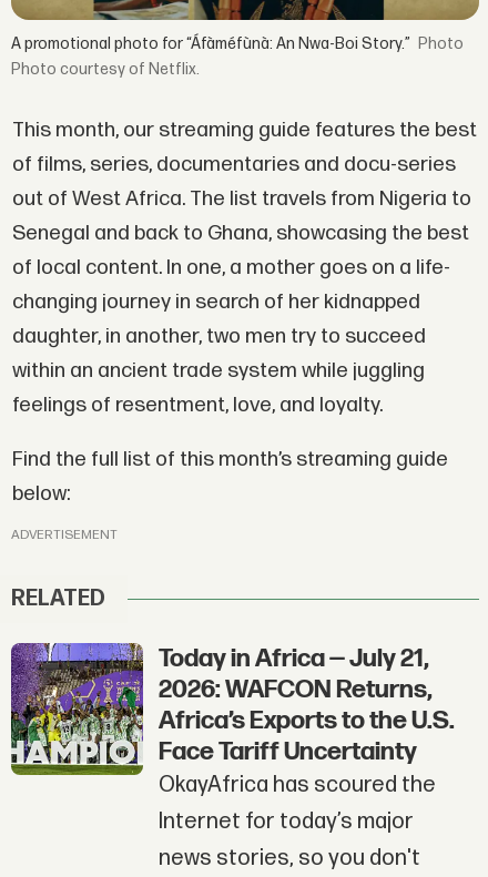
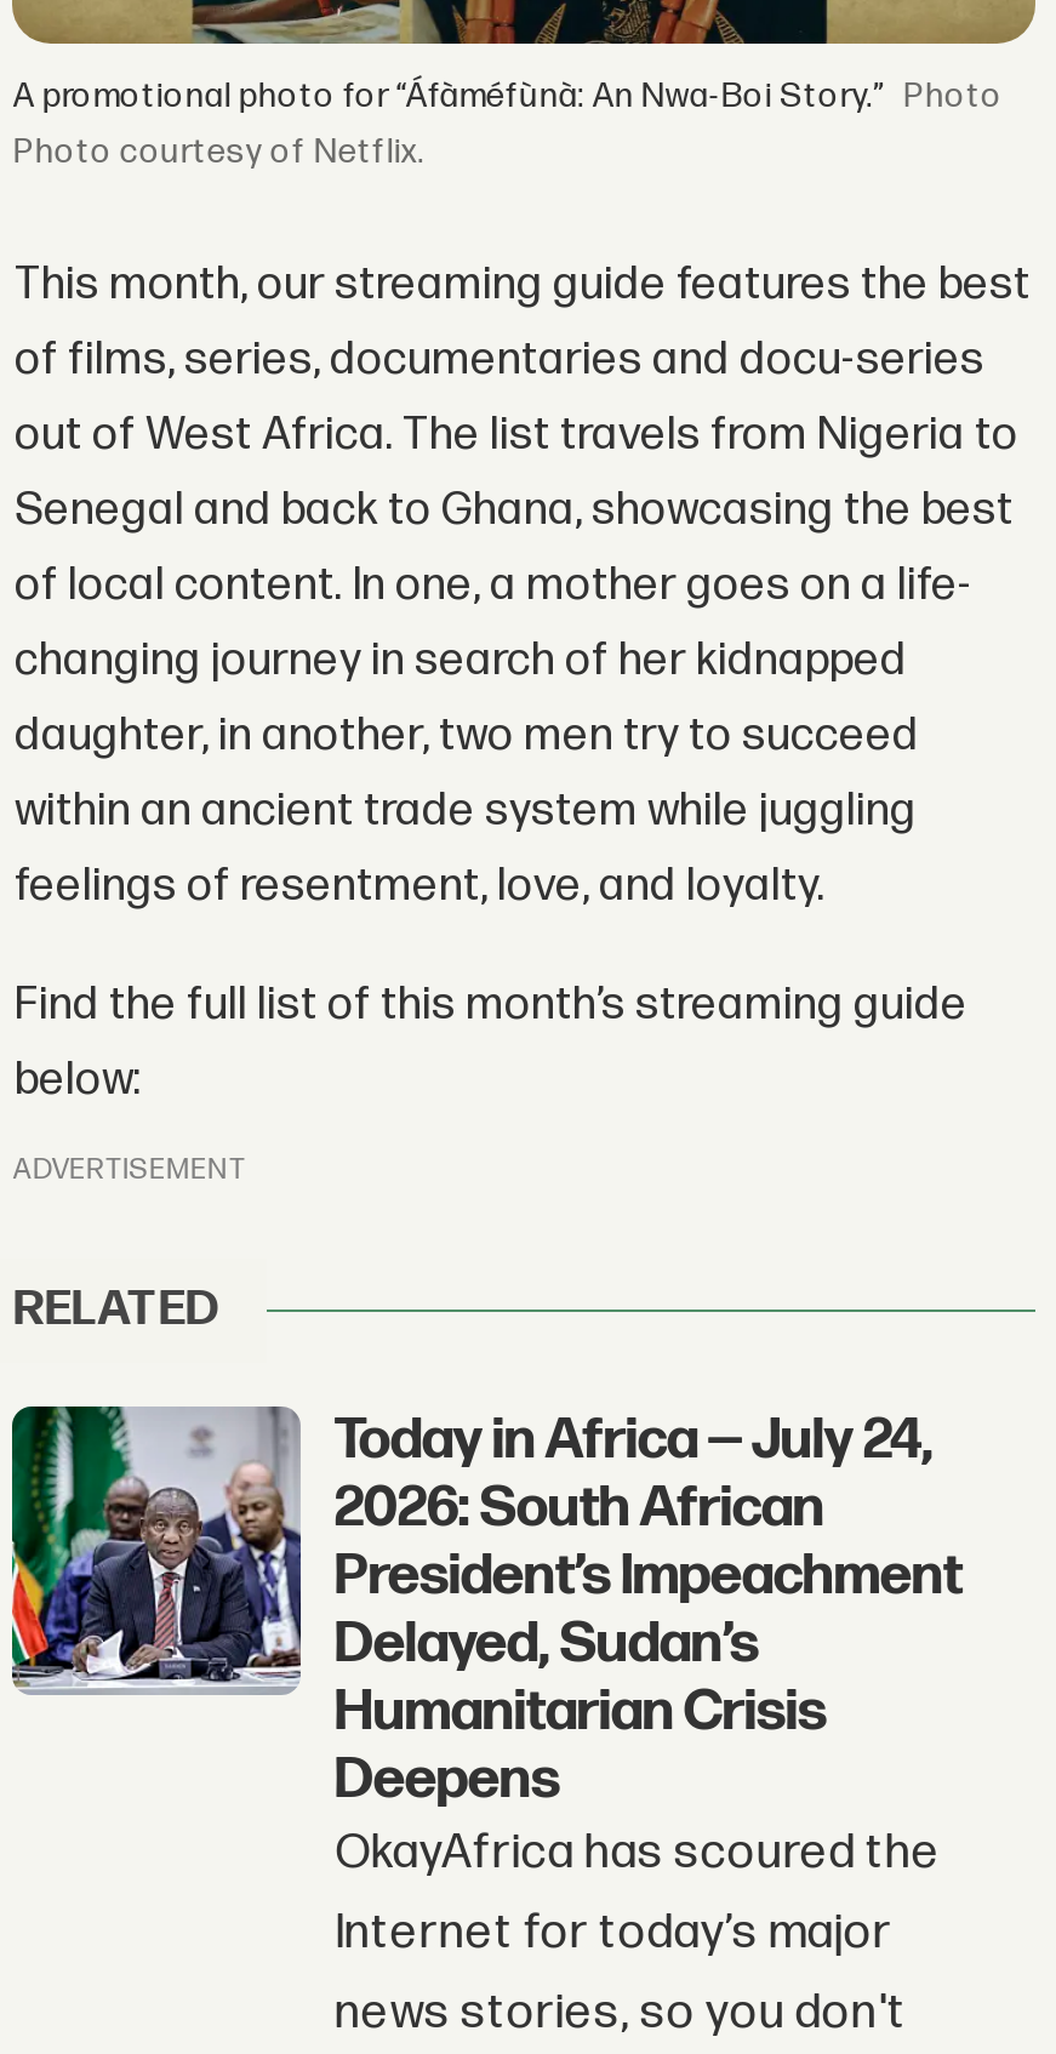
- [image]
- Today in Africa — July 21,
- 2026: WAFCON Returns,
- Africa’s Exports to the U.S.
- Face Tariff Uncertainty
+ [image]
+ Today in Africa — July 24,
+ 2026: South African
+ President’s Impeachment
+ Delayed, Sudan’s
+ Humanitarian Crisis
+ Deepens
